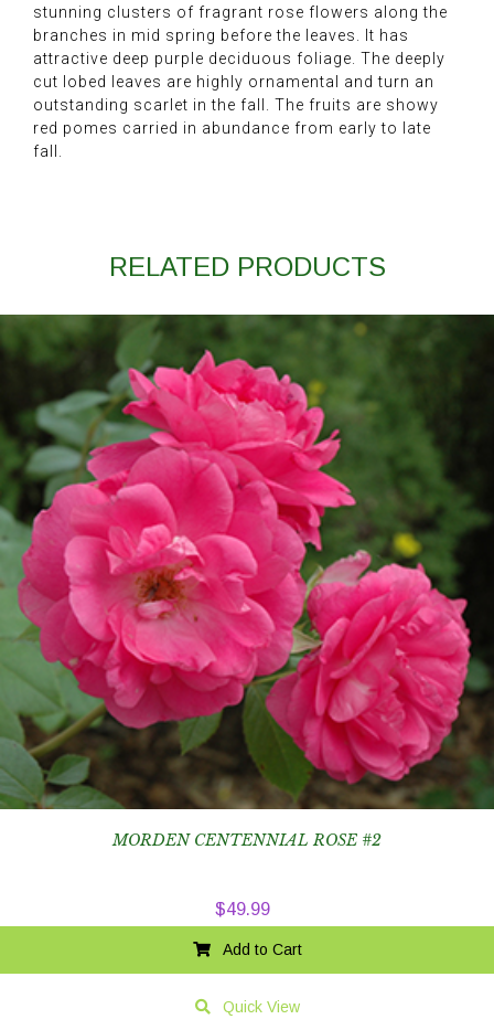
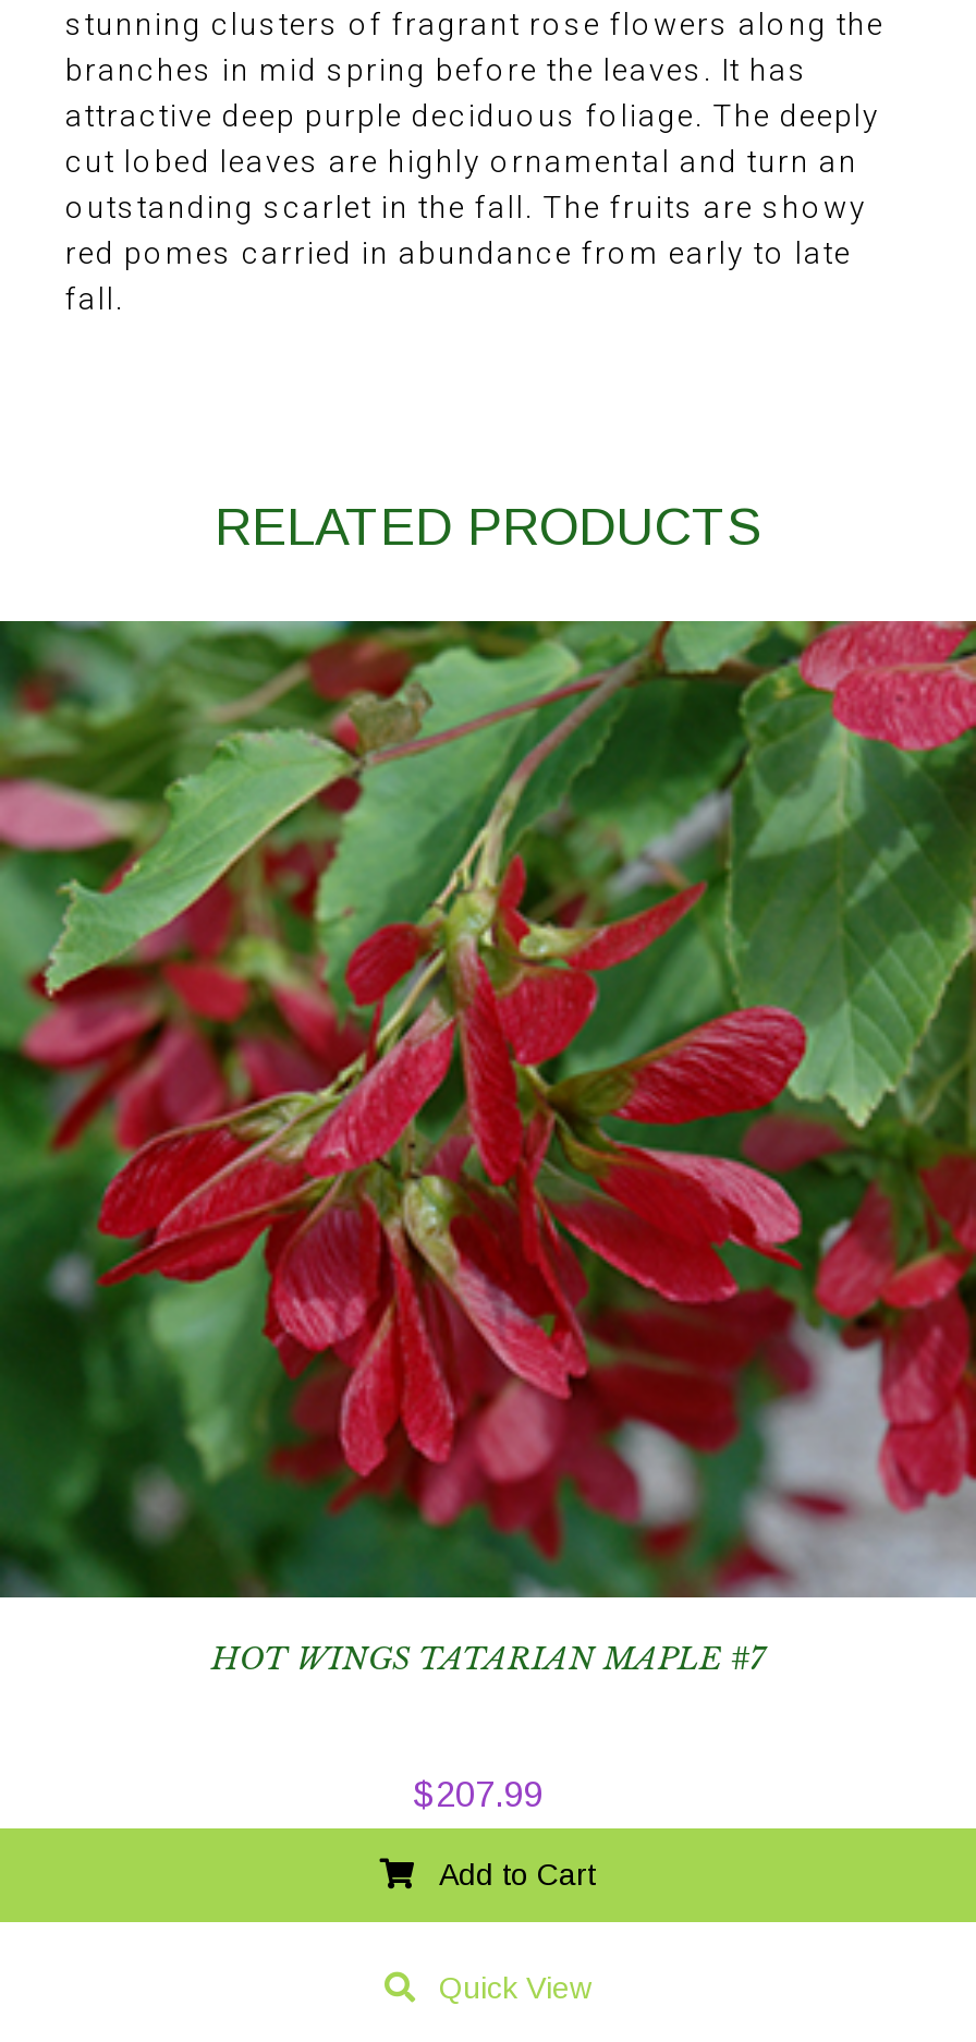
- [image]
- MORDEN CENTENNIAL ROSE #2
+ [image]
+ HOT WINGS TATARIAN MAPLE #7

- $49.99
+ $207.99
